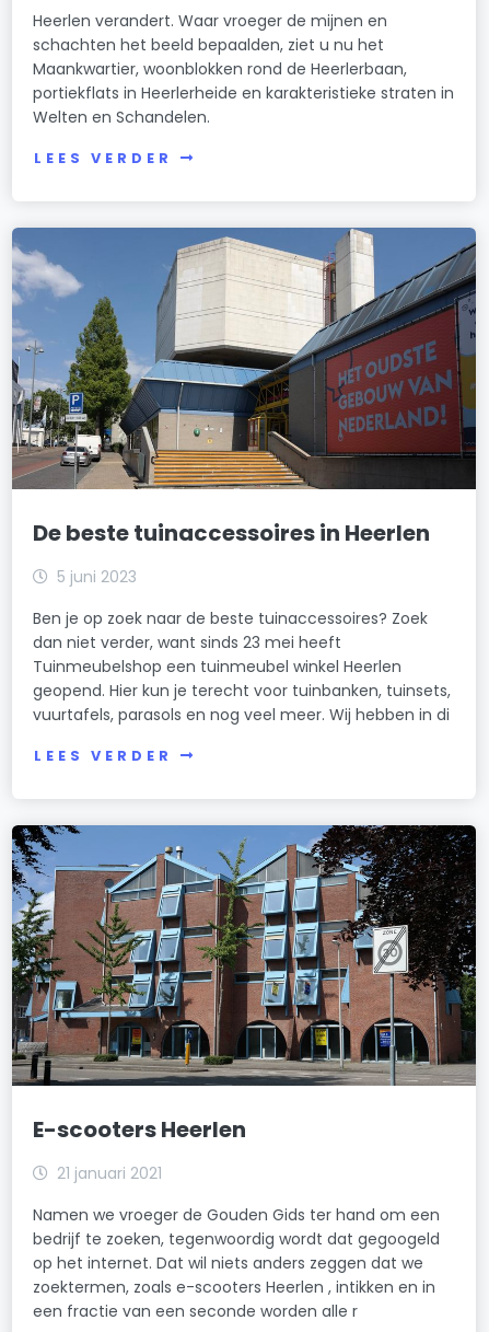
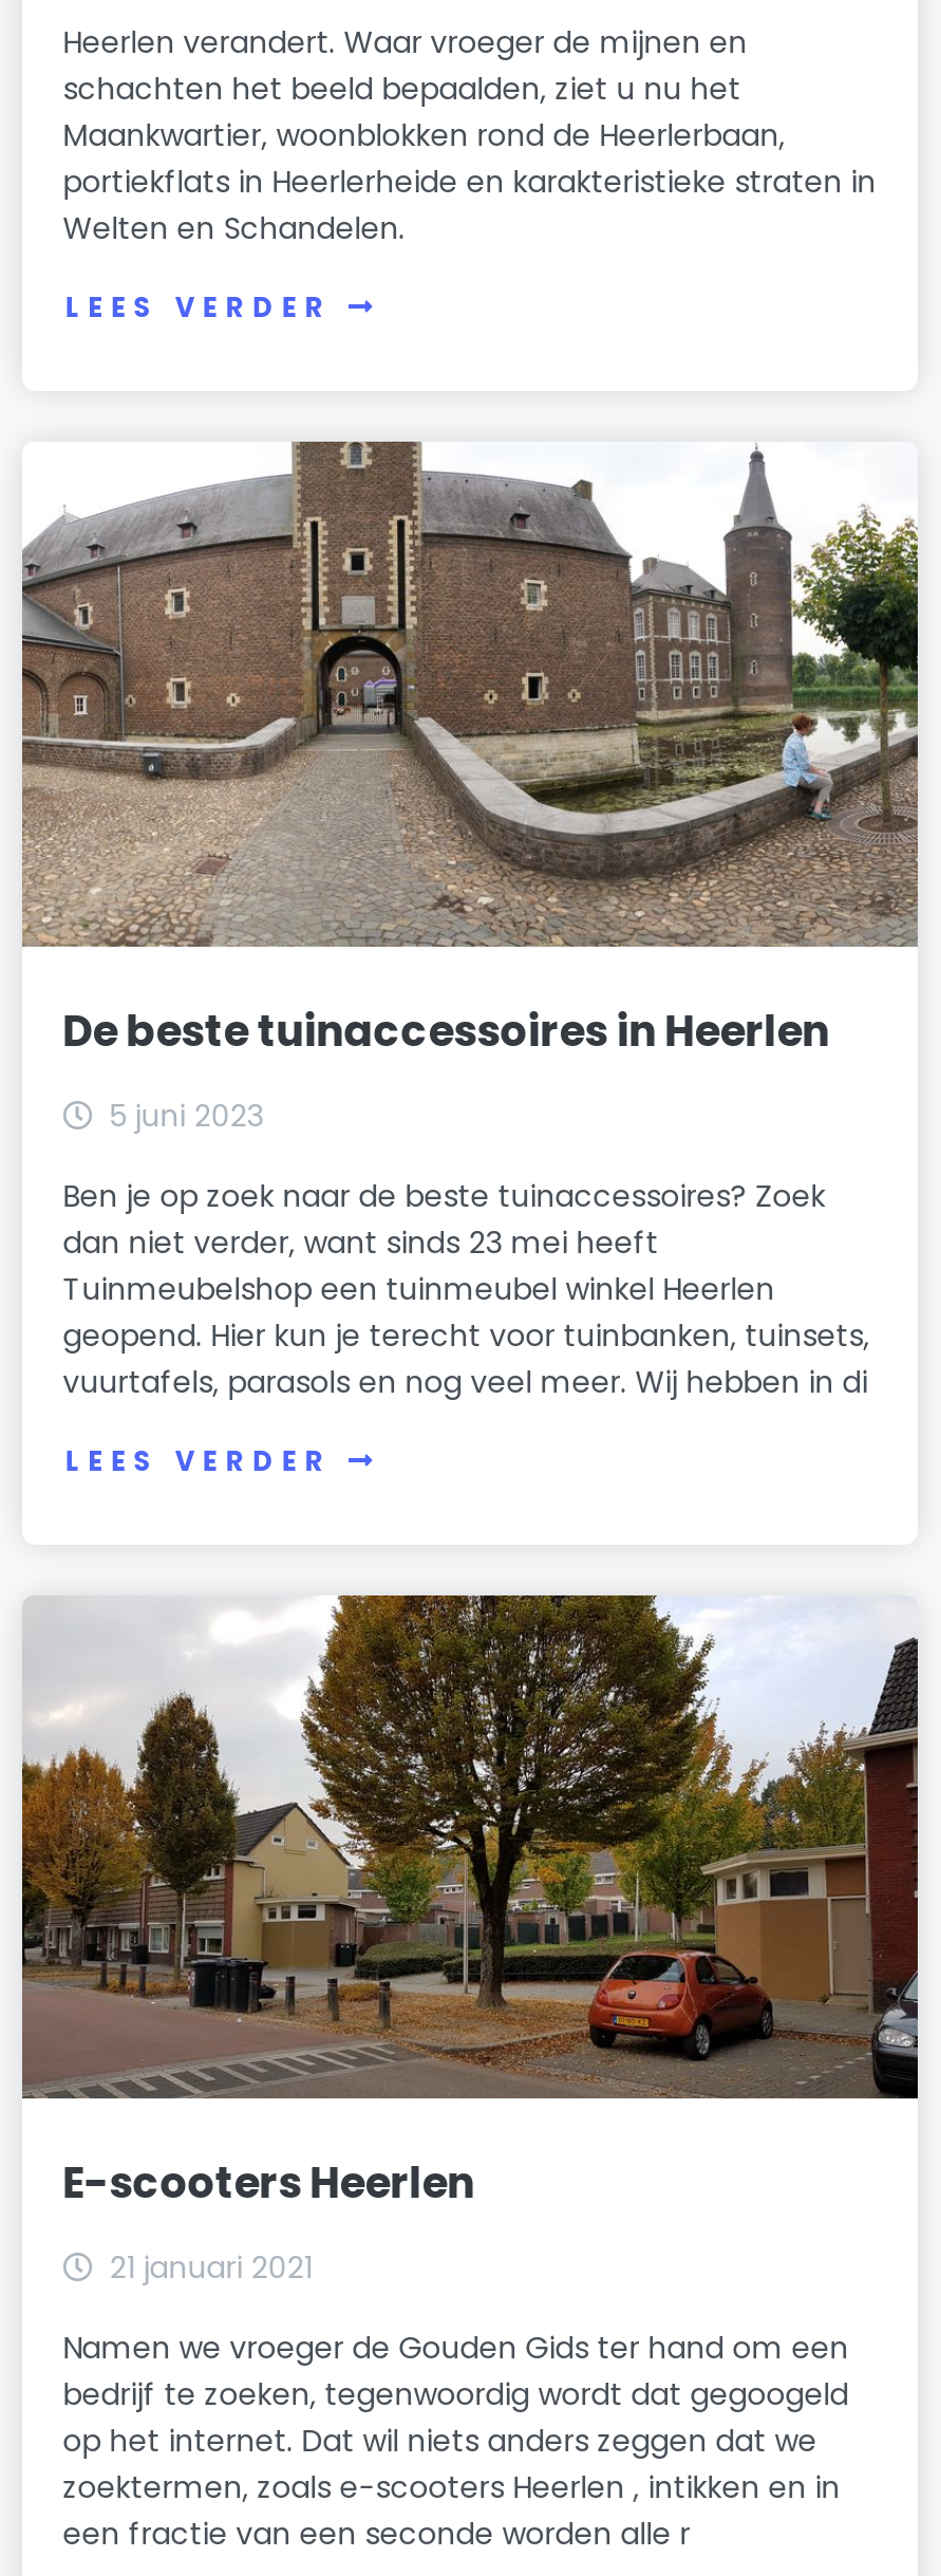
- [image]
+ [image]

- [image]
+ [image]
